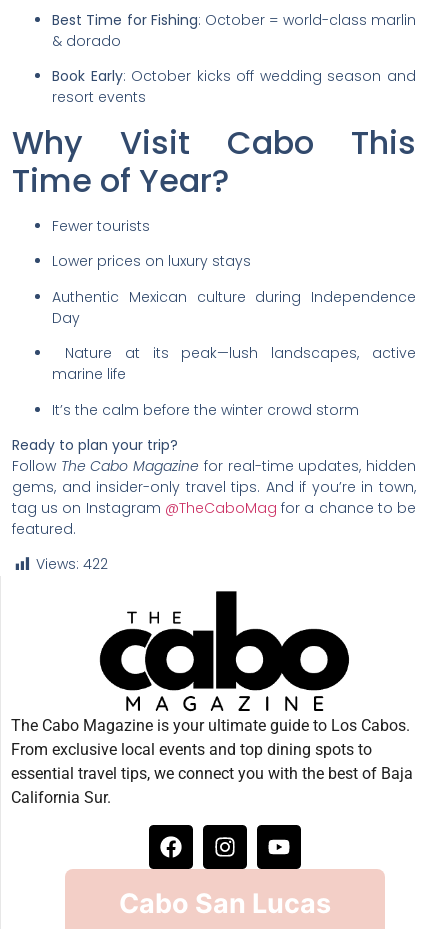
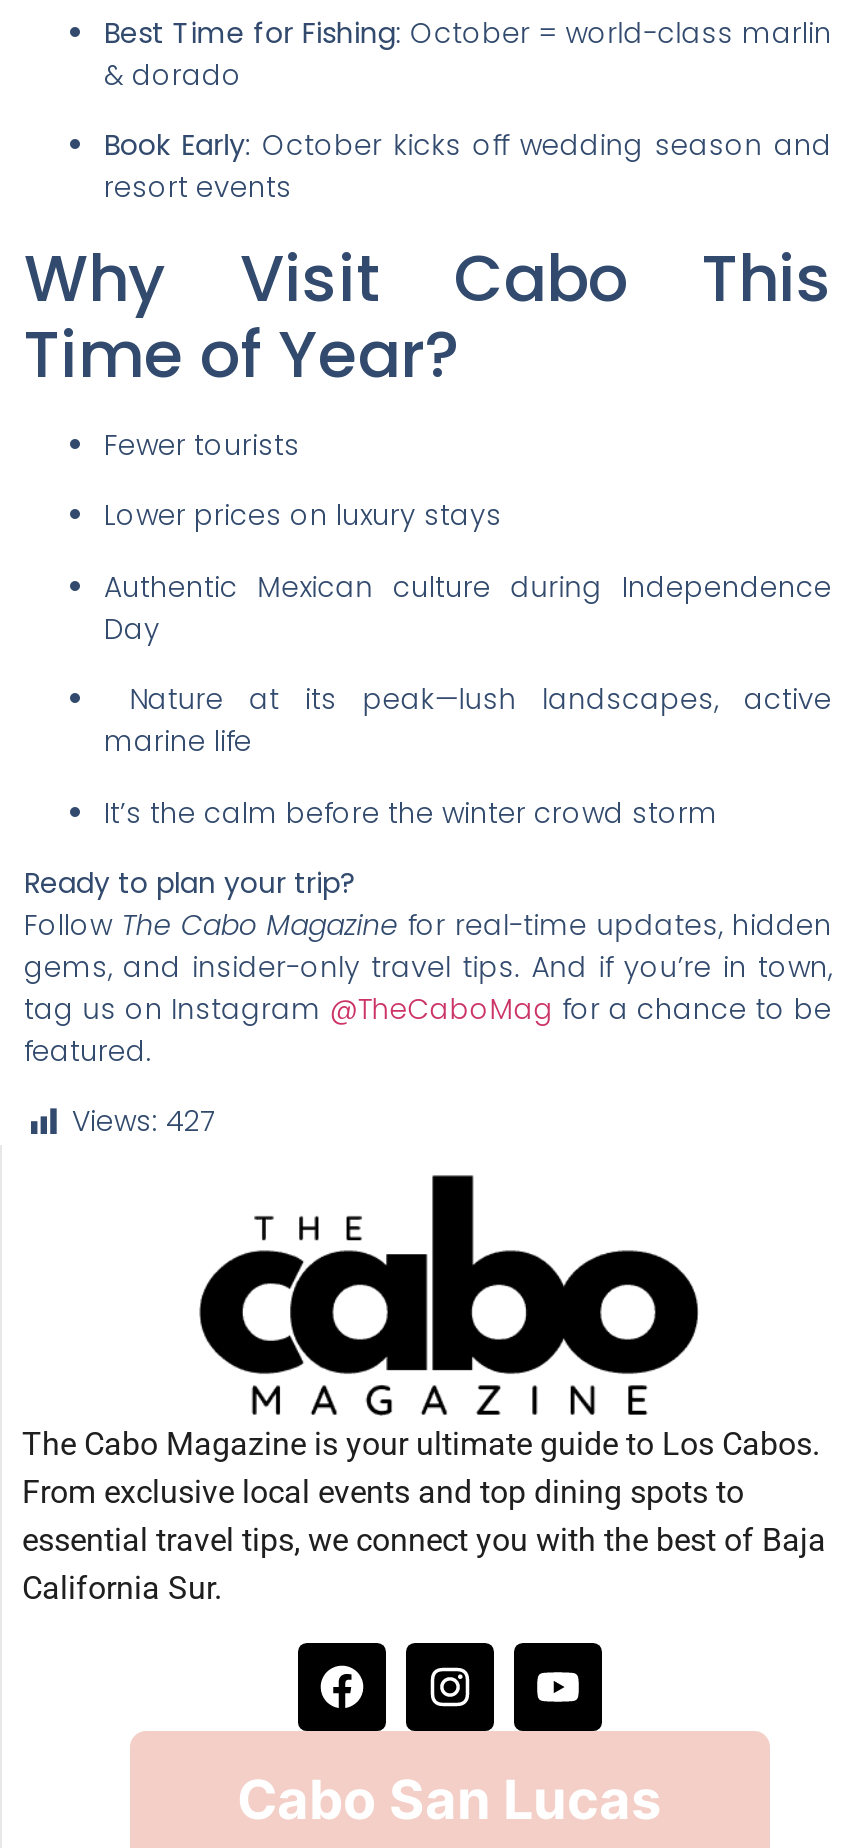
- Views: 422
+ Views: 427
